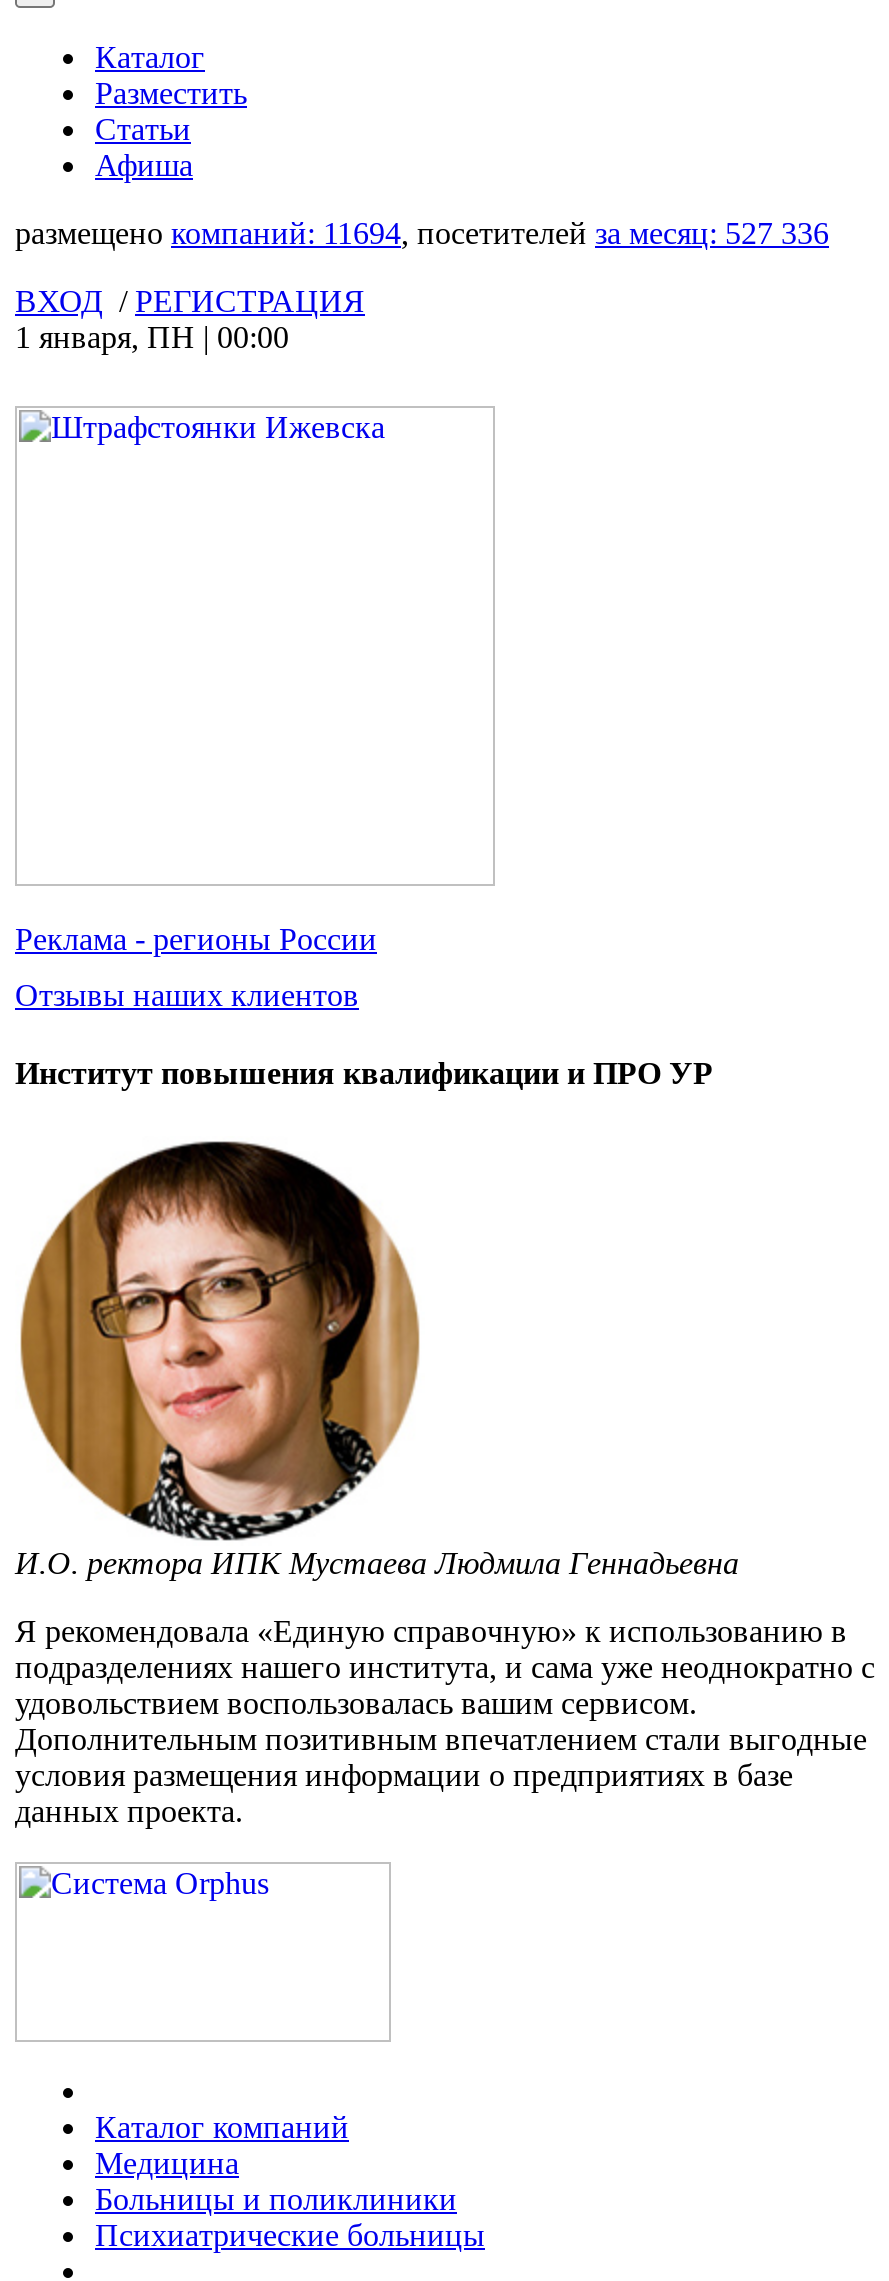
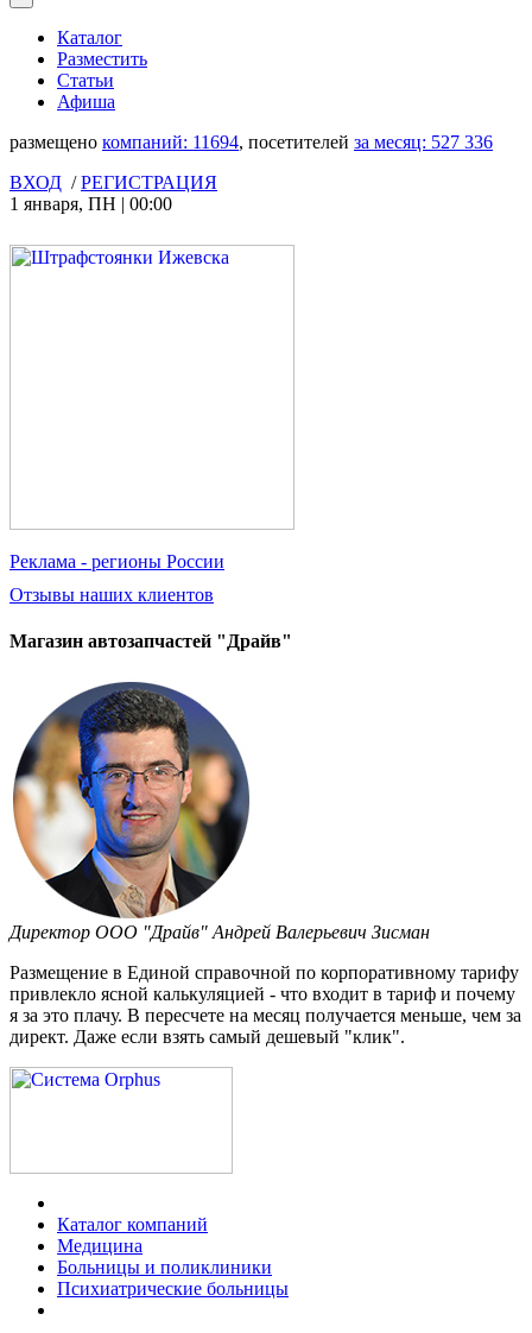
- Институт повышения квалификации и ПРО УР
+ Магазин автозапчастей "Драйв"

- [image]
+ [image]

- И.О. ректора ИПК Мустаева Людмила Геннадьевна
+ Директор ООО "Драйв" Андрей Валерьевич Зисман

- Я рекомендовала «Единую справочную» к использованию в
- подразделениях нашего института, и сама уже неоднократно с
- удовольствием воспользовалась вашим сервисом.
- Дополнительным позитивным впечатлением стали выгодные
- условия размещения информации о предприятиях в базе
- данных проекта.
+ Размещение в Единой справочной по корпоративному тарифу
+ привлекло ясной калькуляцией - что входит в тариф и почему
+ я за это плачу. В пересчете на месяц получается меньше, чем за
+ директ. Даже если взять самый дешевый "клик".
